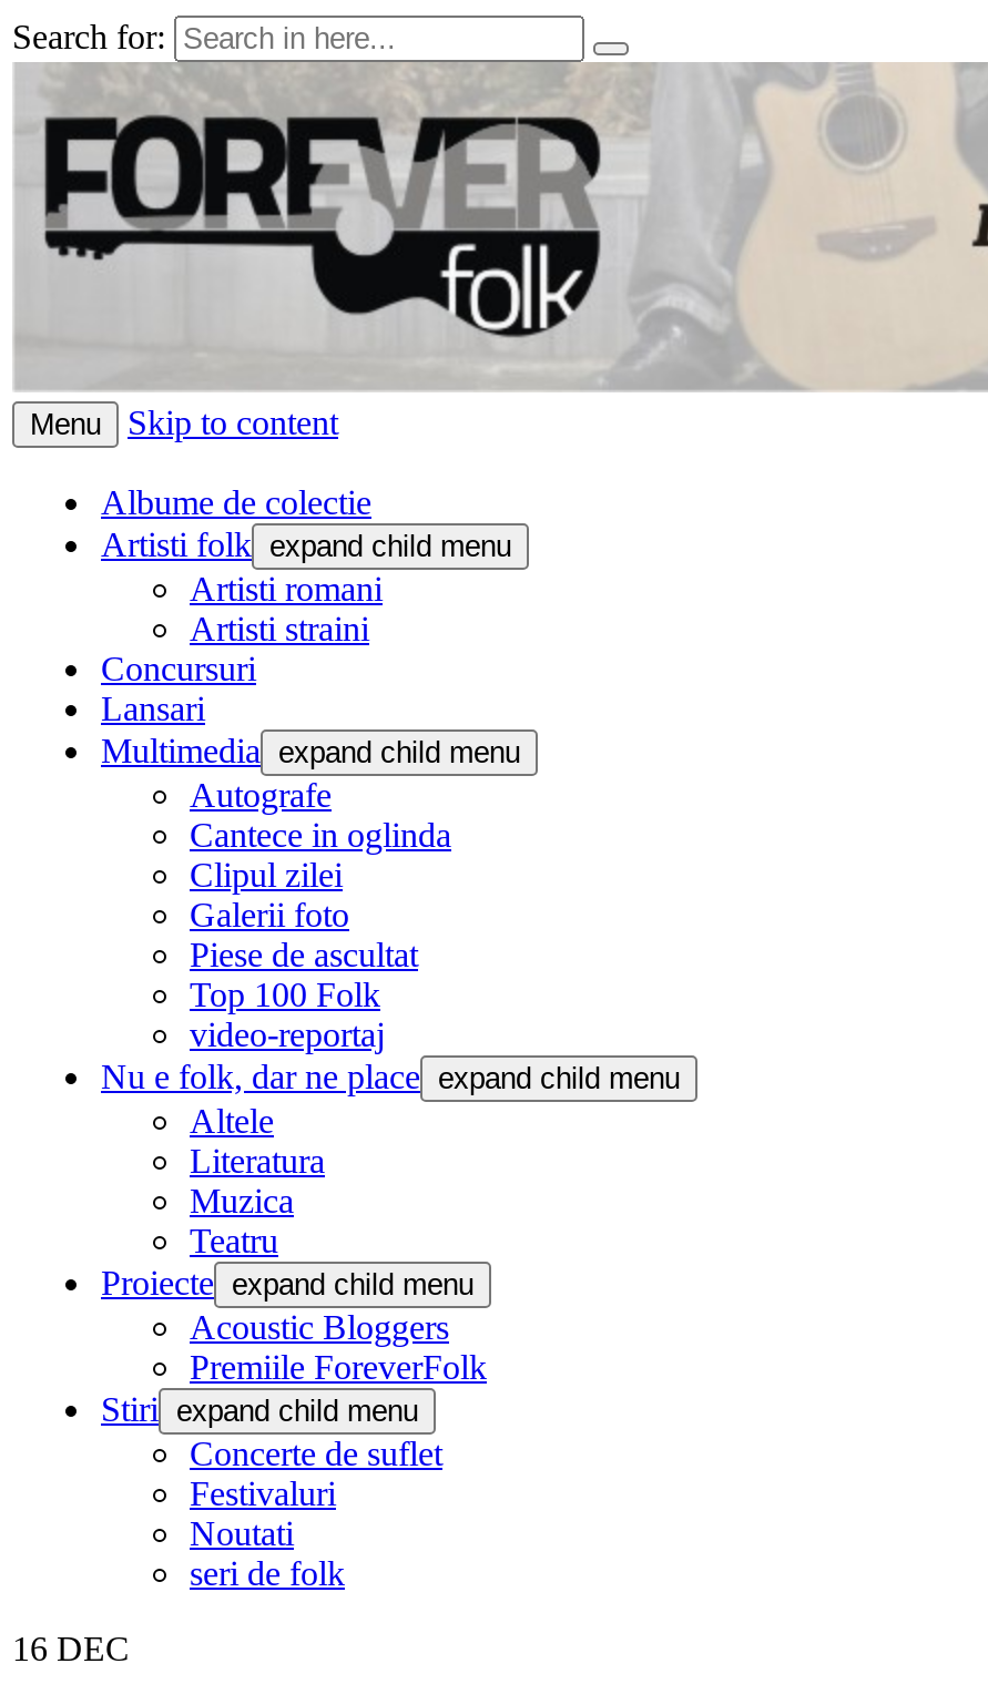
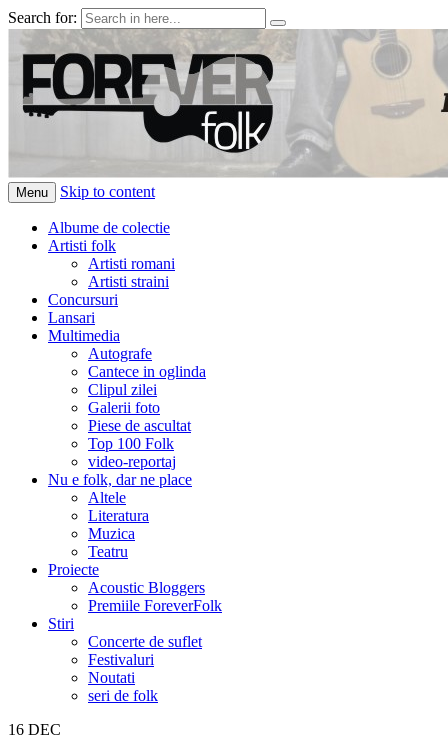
- Artisti folk expand child menu
+ Artisti folk

- Multimedia expand child menu
+ Multimedia

- Nu e folk, dar ne place expand child menu
+ Nu e folk, dar ne place

- Proiecte expand child menu
+ Proiecte

- Stiri expand child menu
+ Stiri
